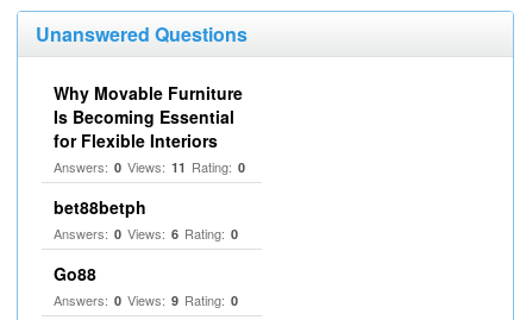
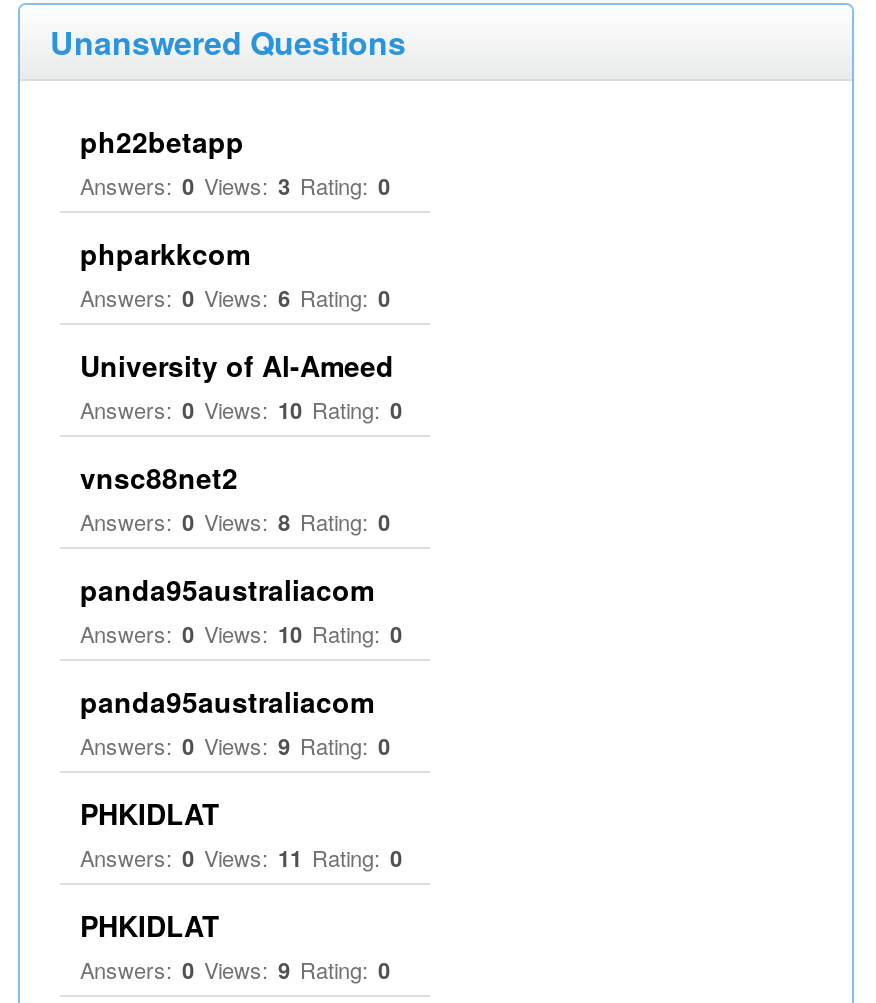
- Why Movable Furniture
- Is Becoming Essential
- for Flexible Interiors
+ ph22betapp
+ Answers: 0 Views: 3 Rating: 0
+ phparkkcom
+ University of Al-Ameed
+ Answers: 0 Views: 10 Rating: 0
+ vnsc88net2
+ Answers: 0 Views: 8 Rating: 0
+ panda95australiacom
+ Answers: 0 Views: 10 Rating: 0
+ panda95australiacom
+ Answers: 0 Views: 9 Rating: 0
+ PHKIDLAT

moved down: Answers: 0 Views: 11 Rating: 0

- bet88betph
- Go88
+ PHKIDLAT

moved up: Answers: 0 Views: 6 Rating: 0
